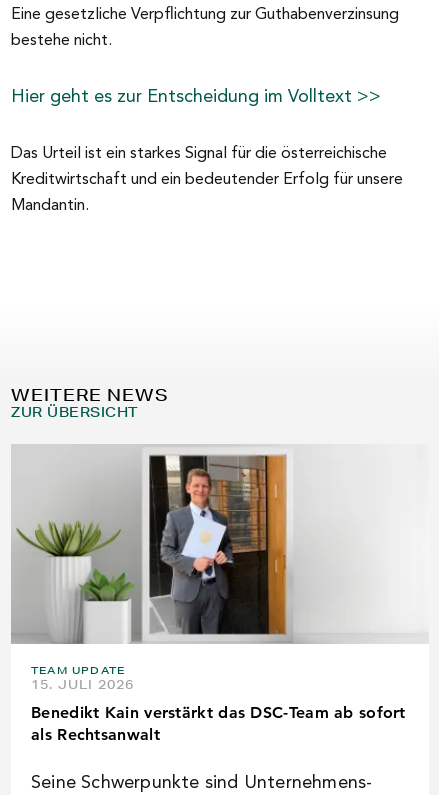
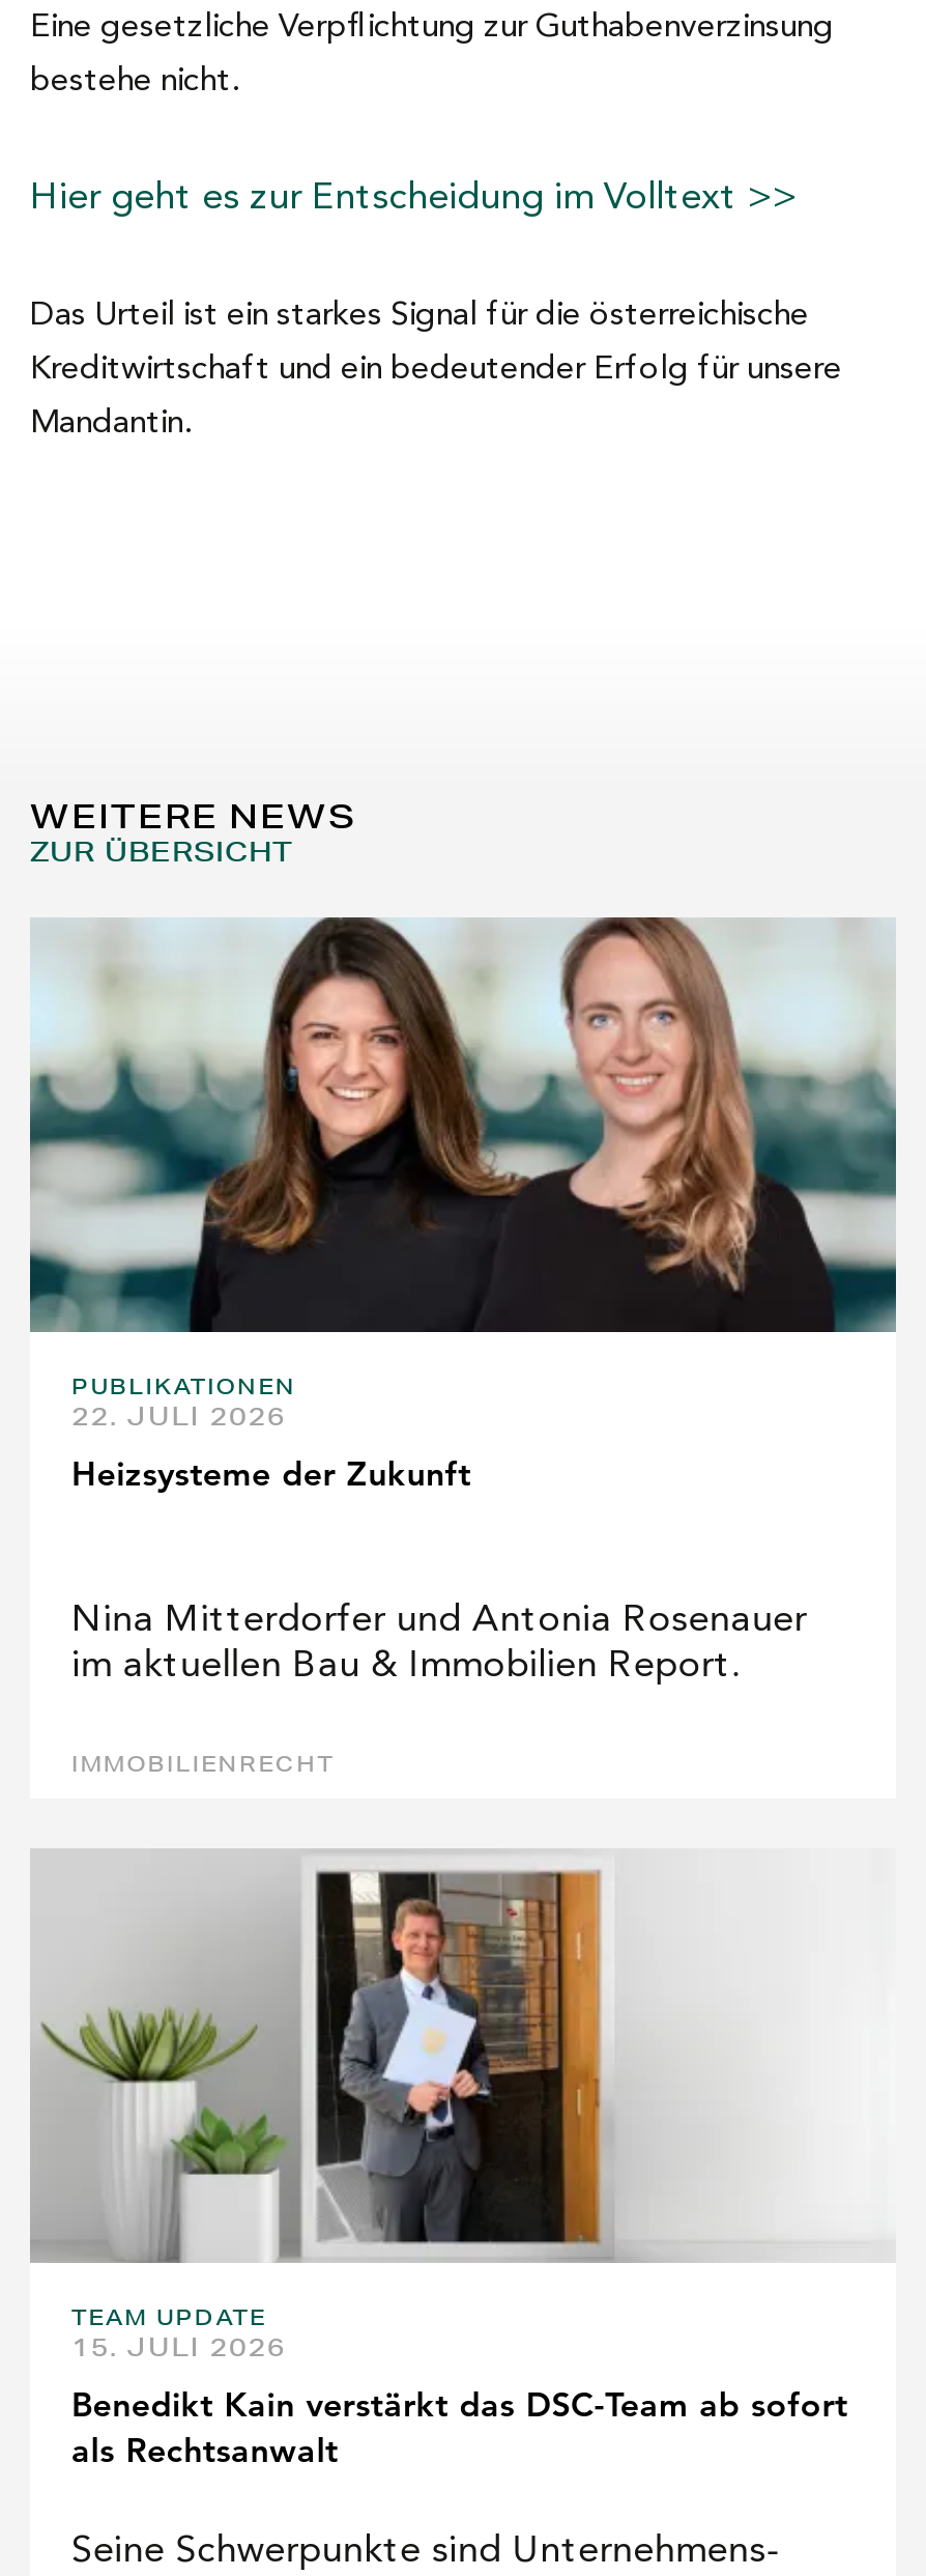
+ [image]
+ PUBLIKATIONEN
+ 22. JULI 2026
+ Heizsysteme der Zukunft

+ Nina Mitterdorfer und Antonia Rosenauer
+ im aktuellen Bau & Immobilien Report.
+ IMMOBILIENRECHT
